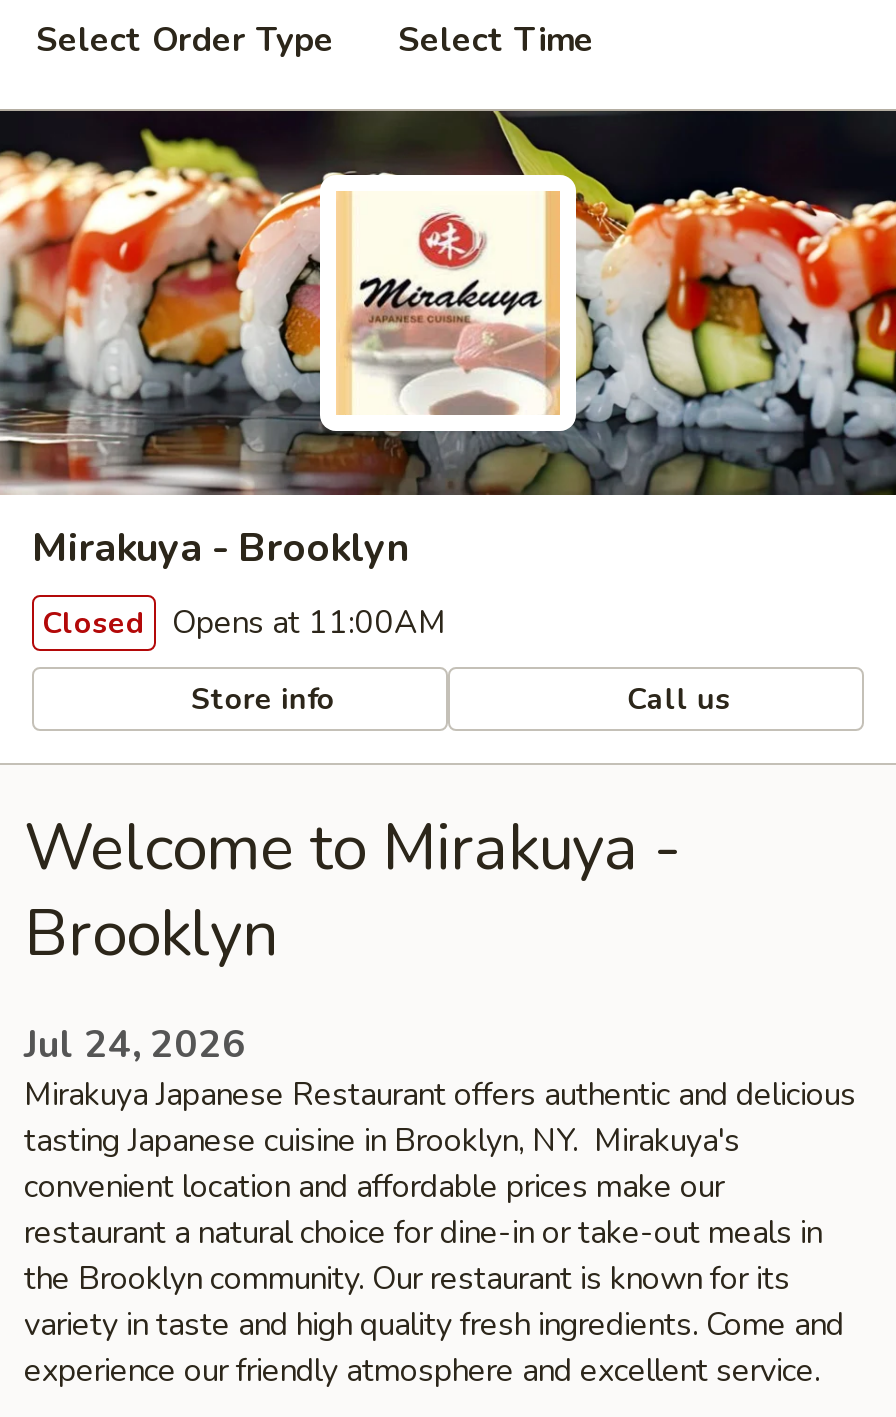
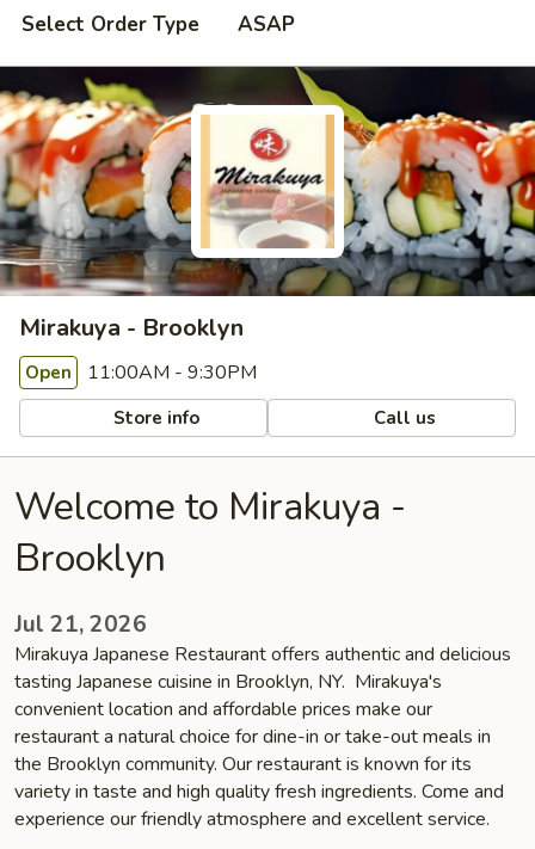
- Select Time
+ ASAP

- Closed Opens at 11:00AM
+ Open 11:00AM - 9:30PM

- Jul 24, 2026
+ Jul 21, 2026
